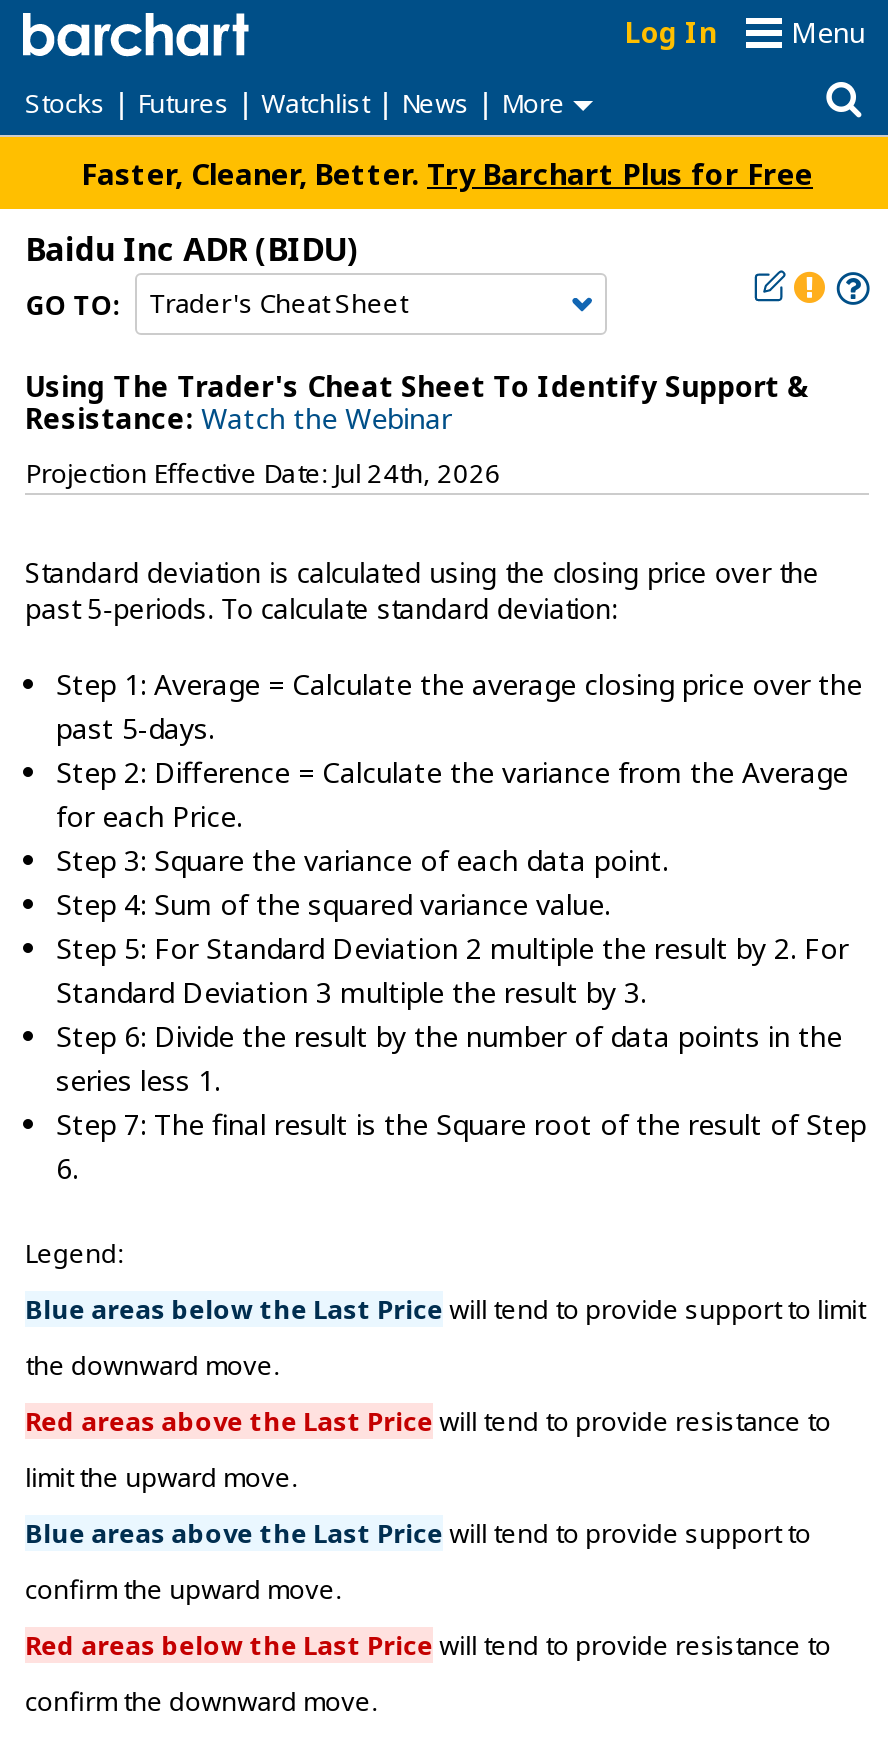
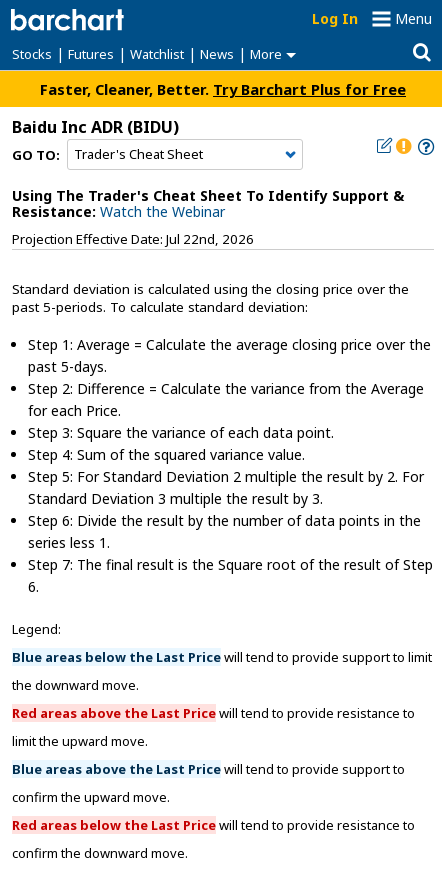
- Projection Effective Date: Jul 24th, 2026
+ Projection Effective Date: Jul 22nd, 2026
